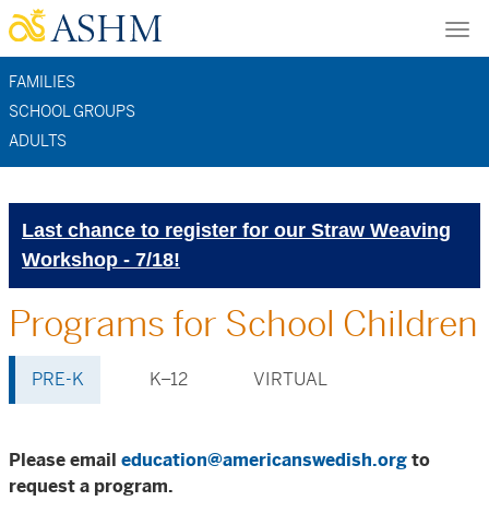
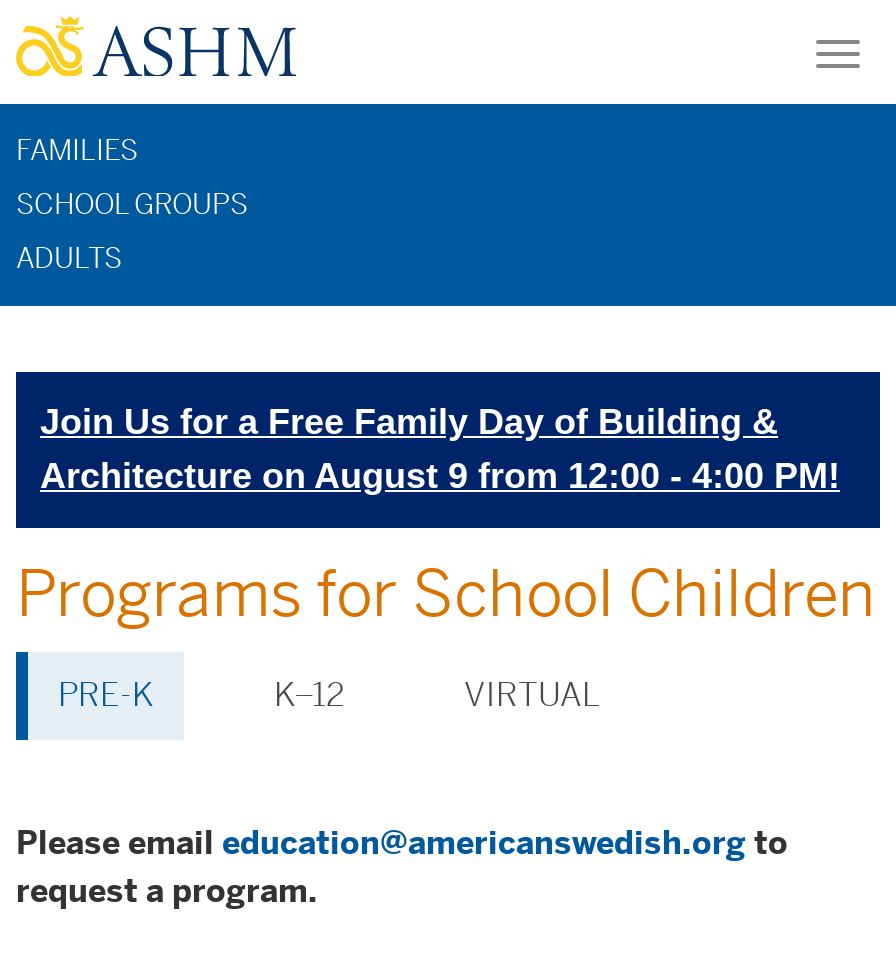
- Last chance to register for our Straw Weaving
- Workshop - 7/18!
+ Join Us for a Free Family Day of Building &
+ Architecture on August 9 from 12:00 - 4:00 PM!
